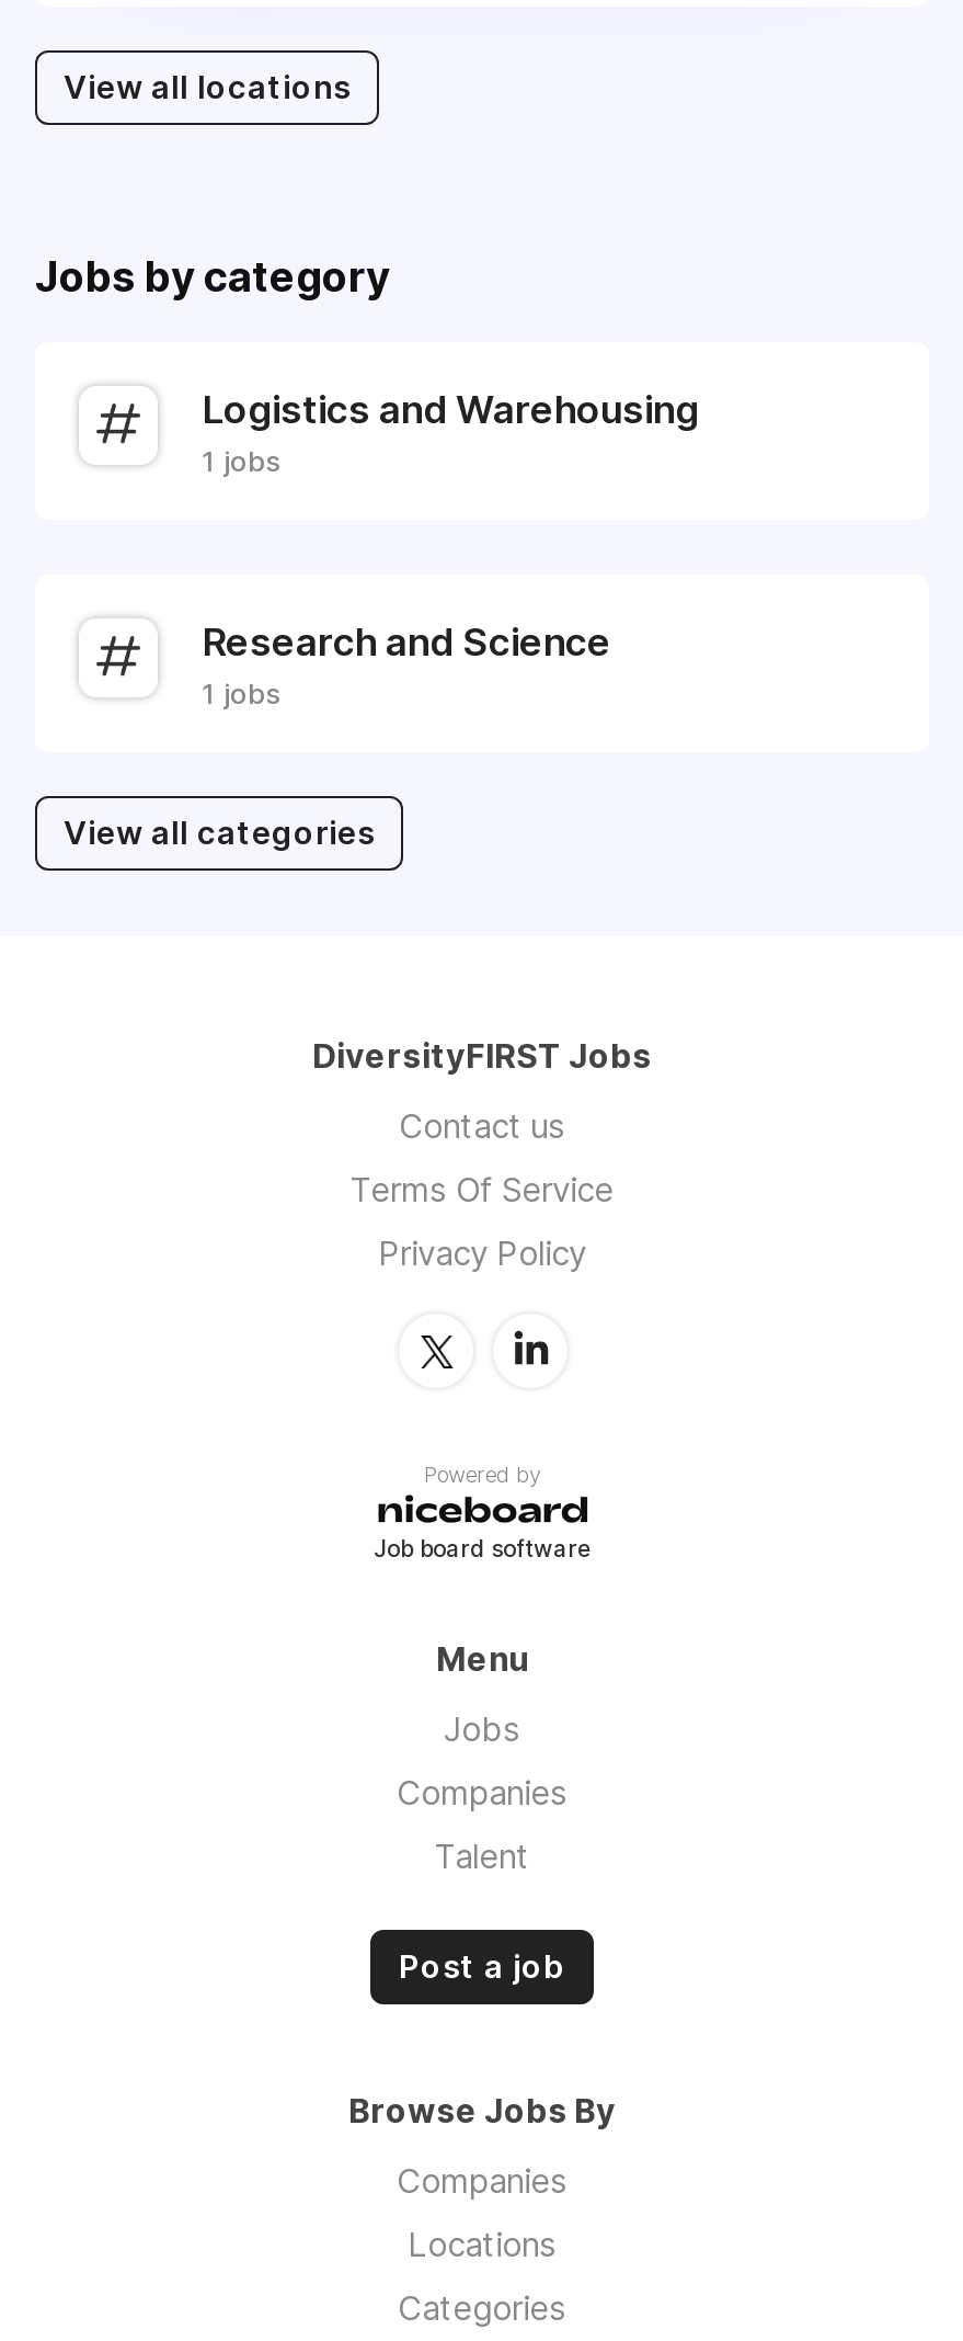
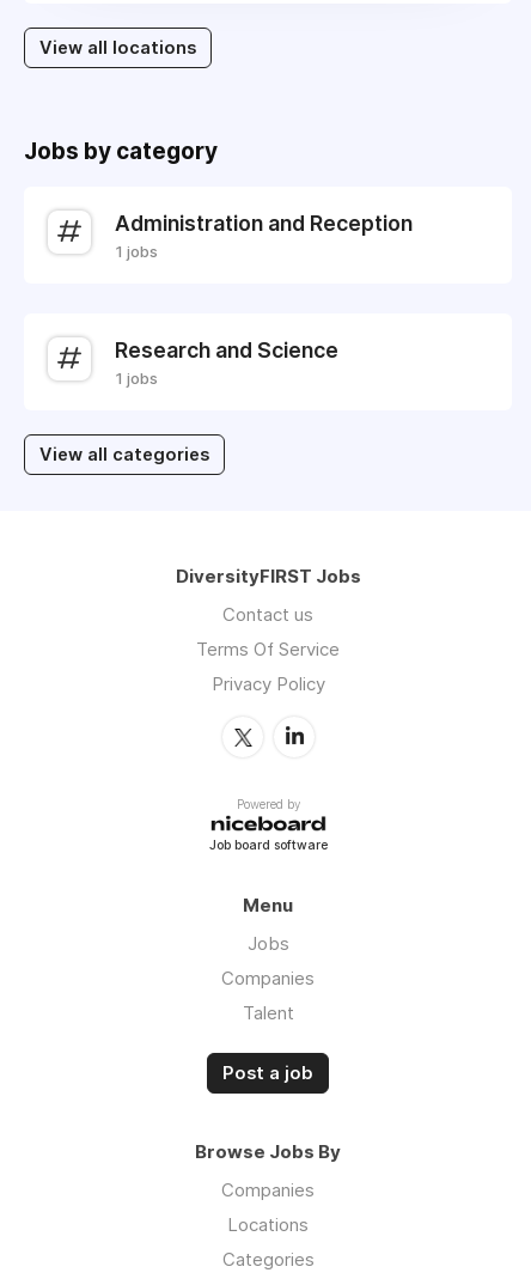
- Logistics and Warehousing
+ Administration and Reception
